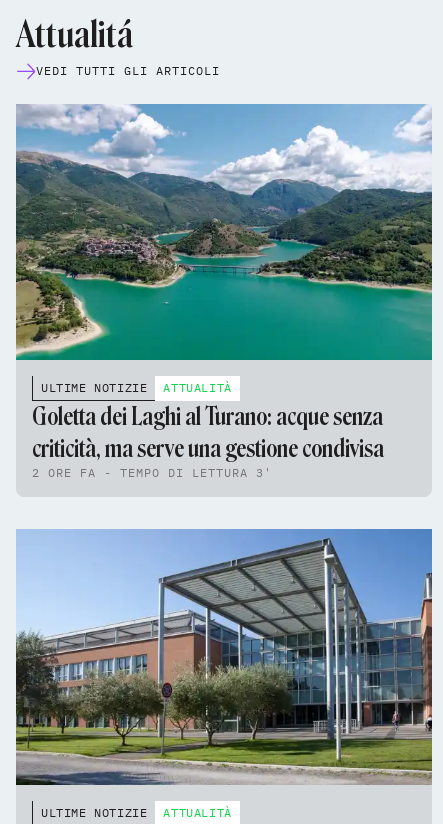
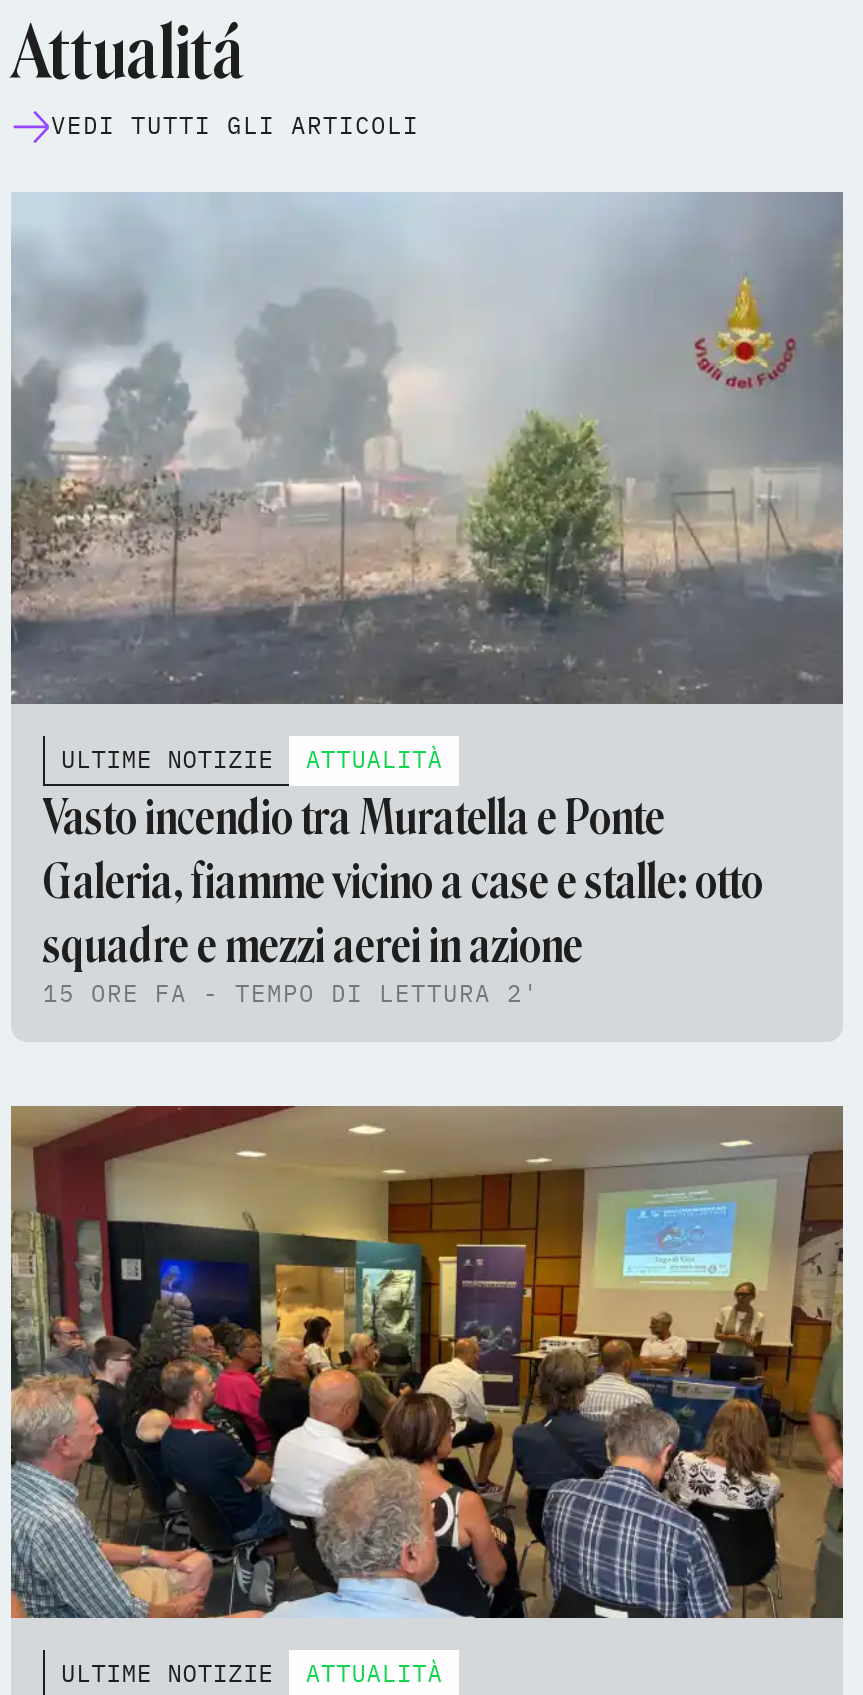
- [image]
+ [image]

- Goletta dei Laghi al Turano: acque senza
- criticità, ma serve una gestione condivisa
- 2 ORE FA - TEMPO DI LETTURA 3'
+ Vasto incendio tra Muratella e Ponte
+ Galeria, fiamme vicino a case e stalle: otto
+ squadre e mezzi aerei in azione
+ 15 ORE FA - TEMPO DI LETTURA 2'

- [image]
+ [image]
